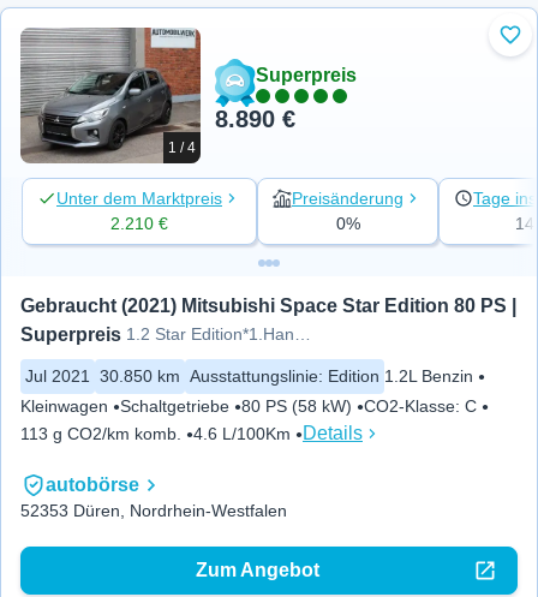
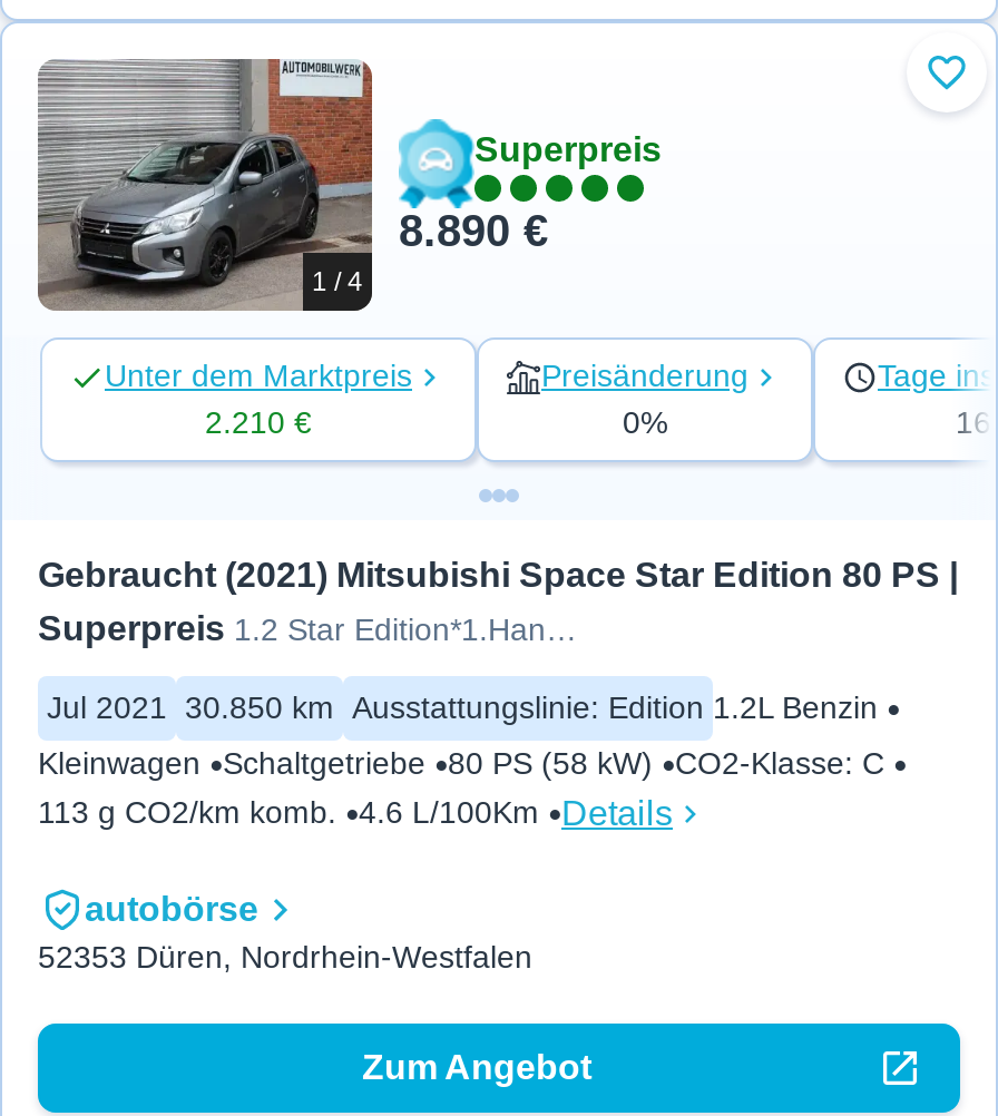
- 14
+ 16
